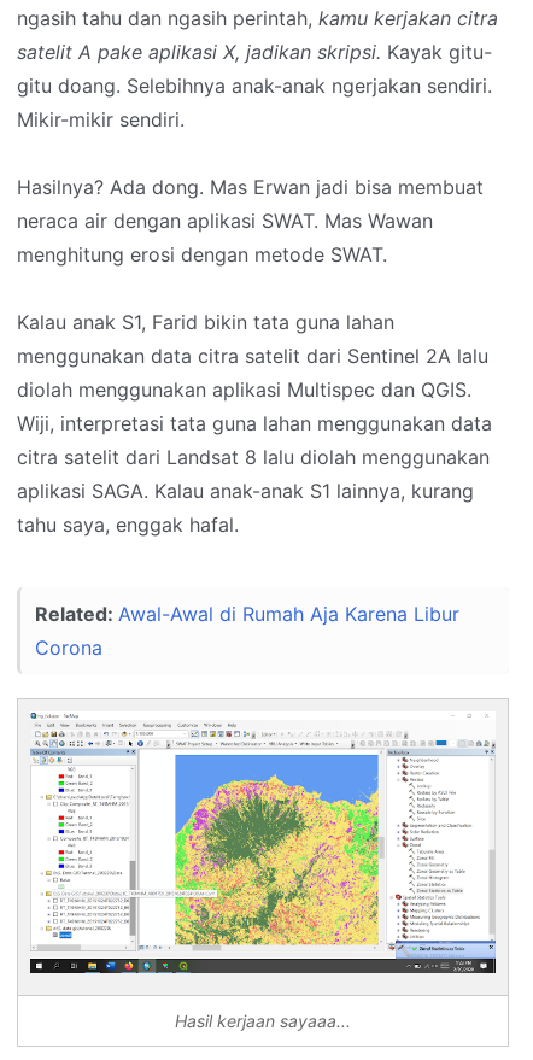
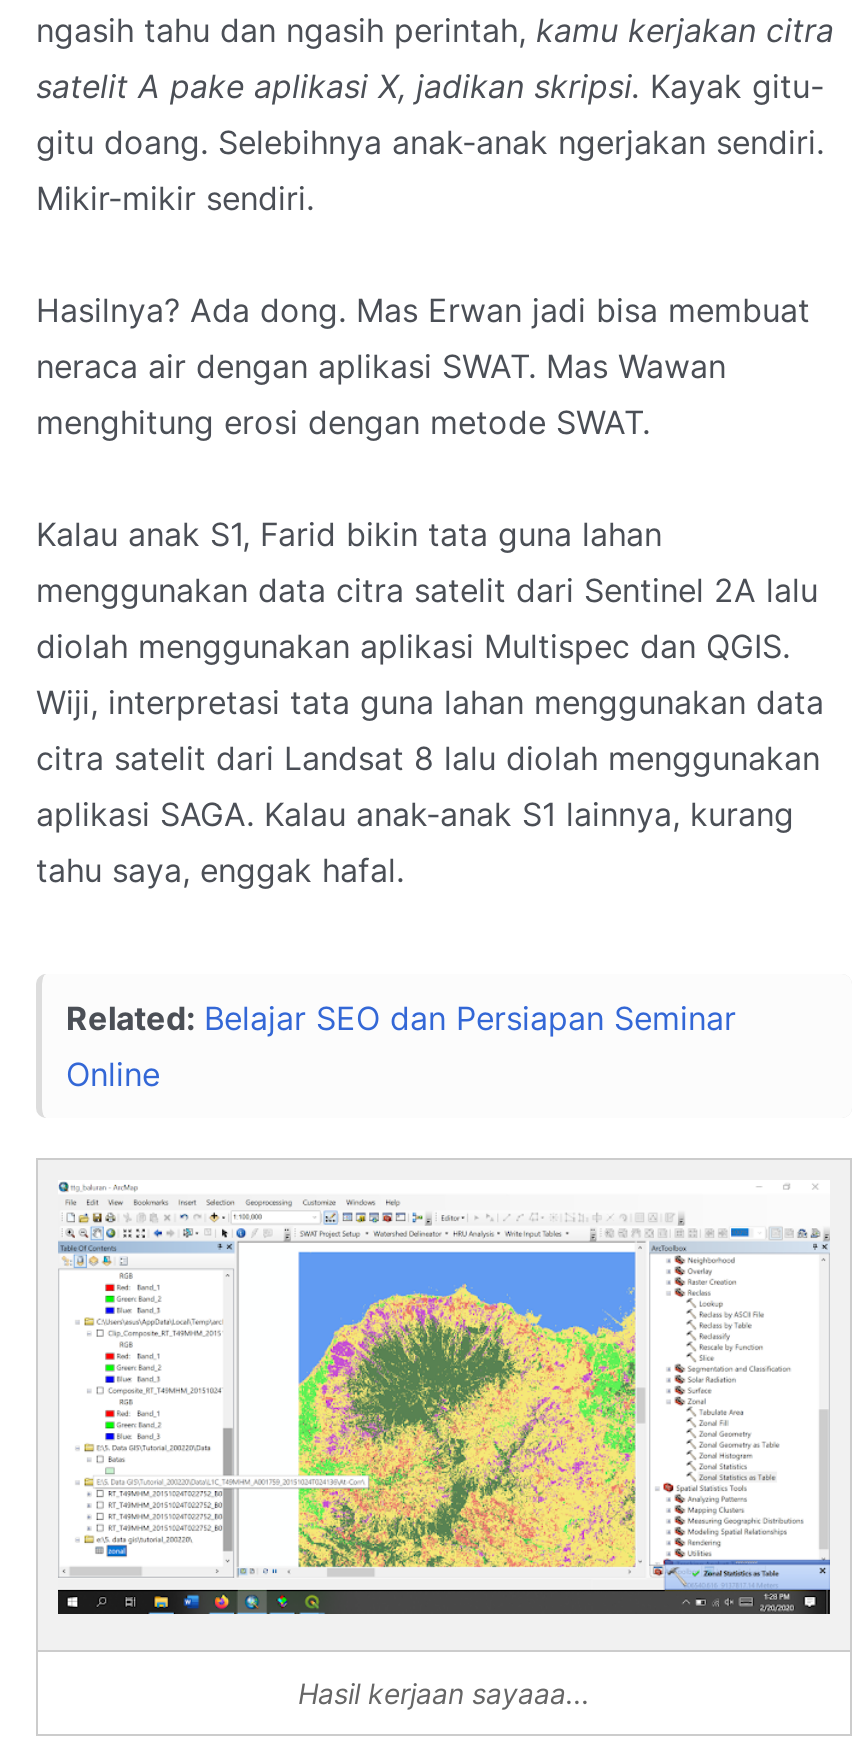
- Related: Awal-Awal di Rumah Aja Karena Libur
- Corona
+ Related: Belajar SEO dan Persiapan Seminar
+ Online
